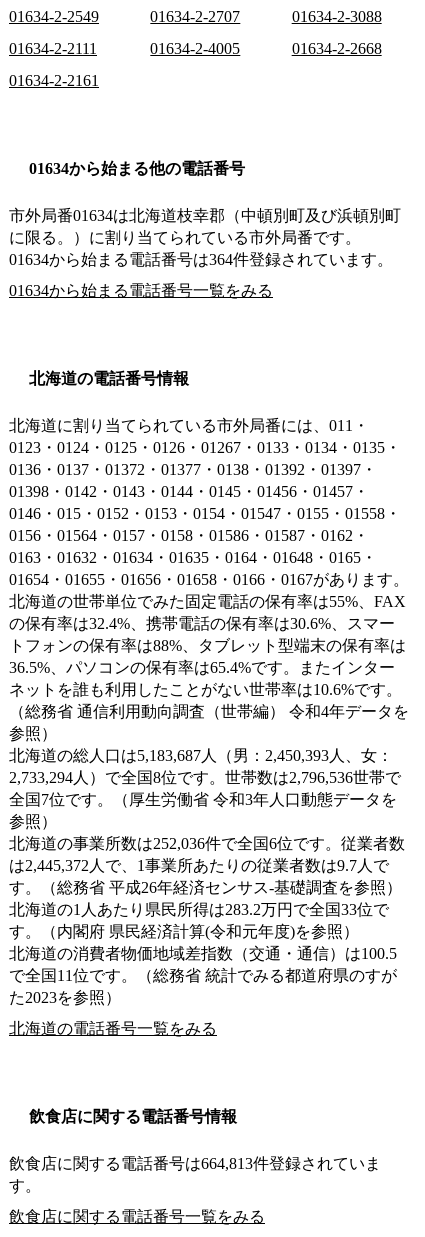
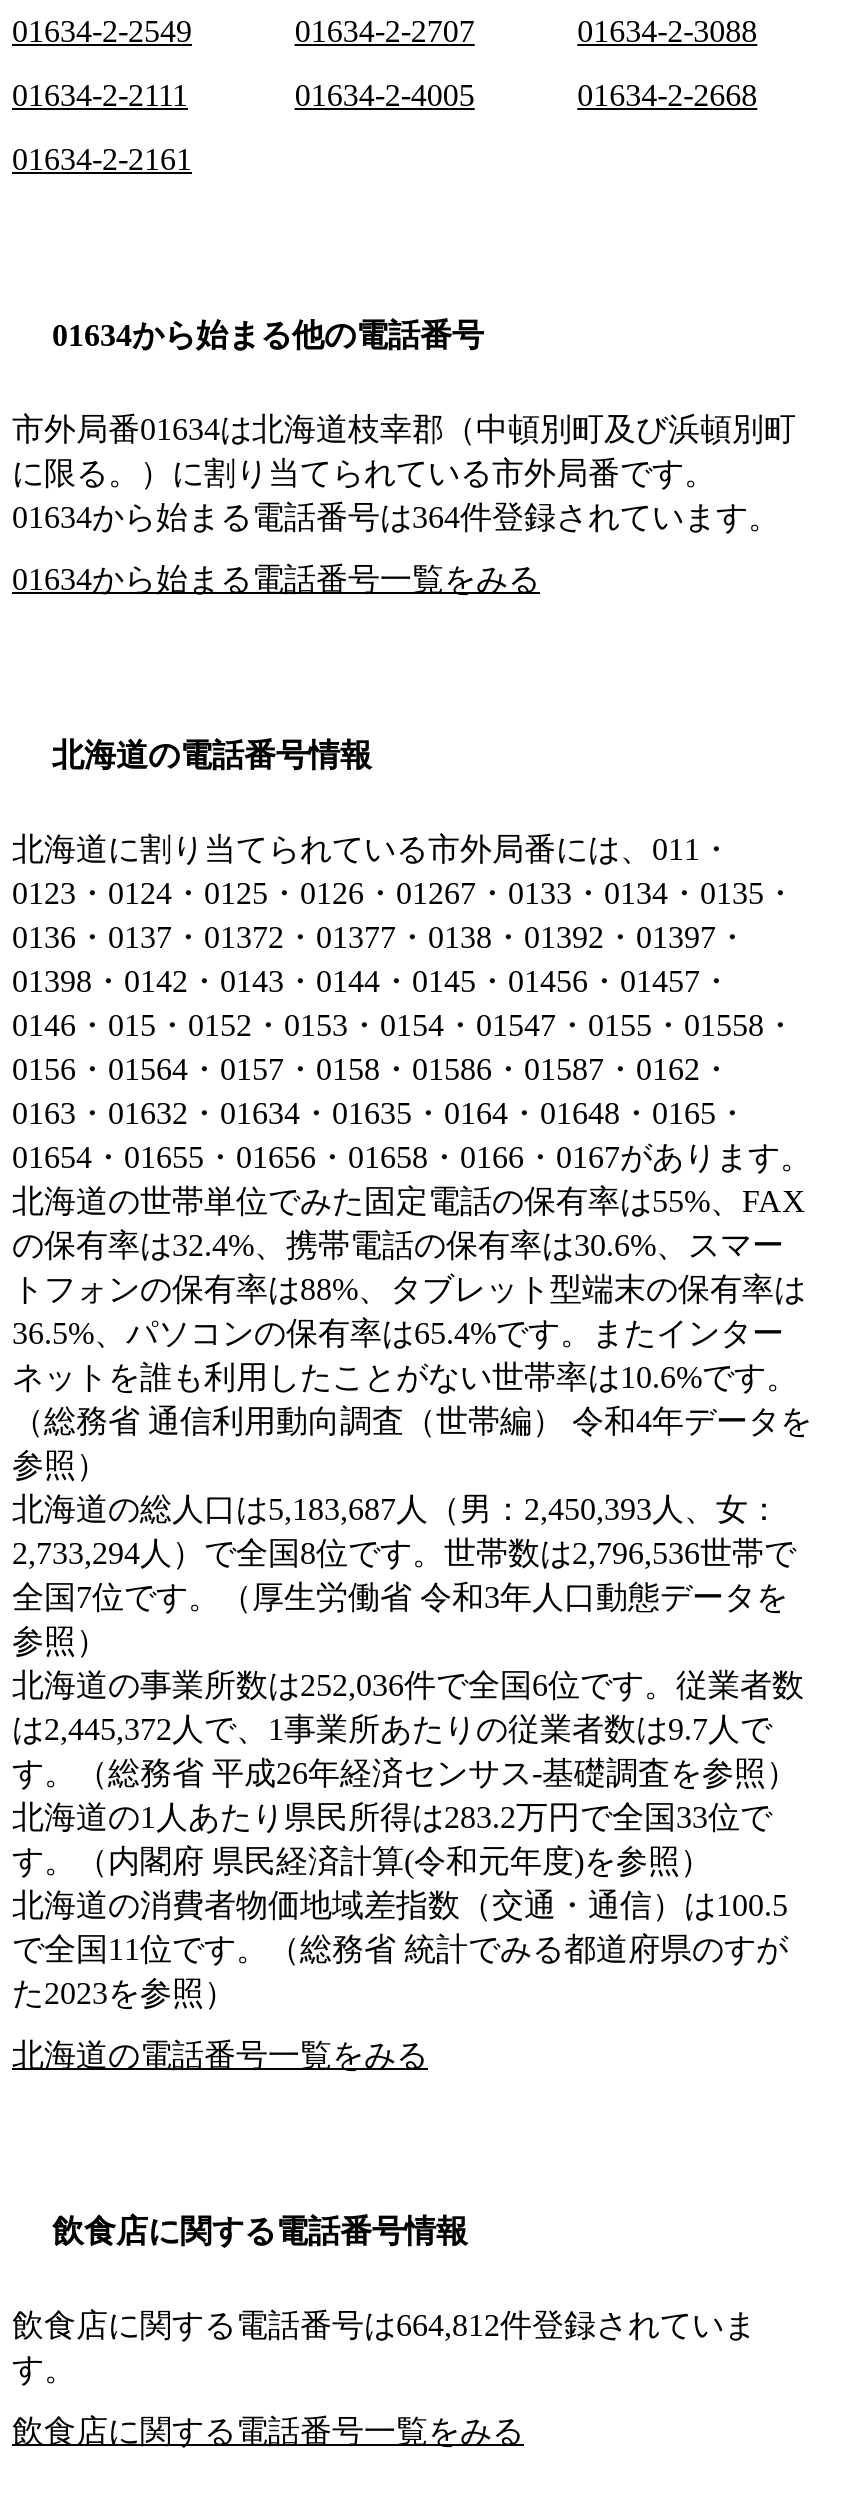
- 飲食店に関する電話番号は664,813件登録されていま
+ 飲食店に関する電話番号は664,812件登録されていま
